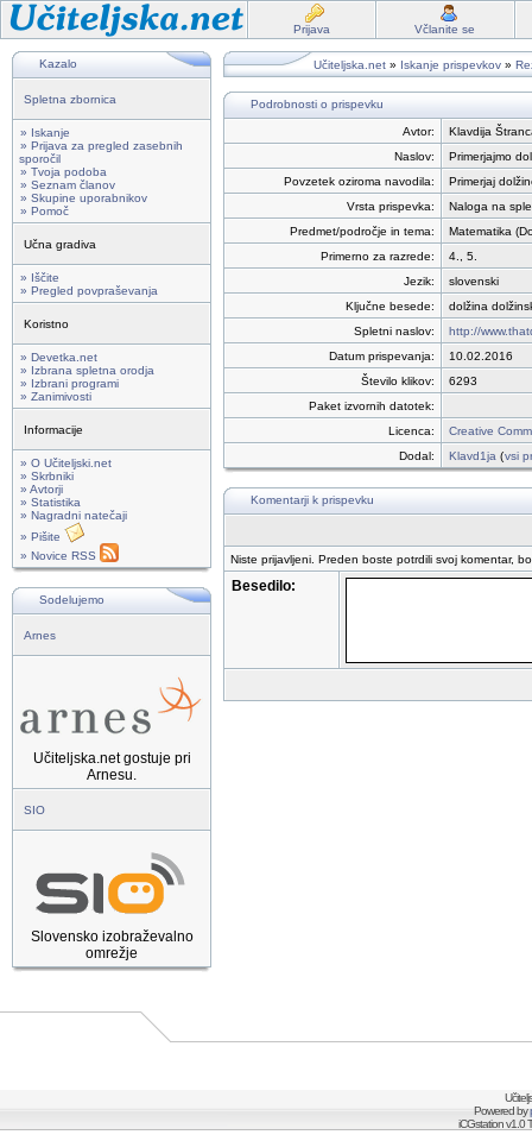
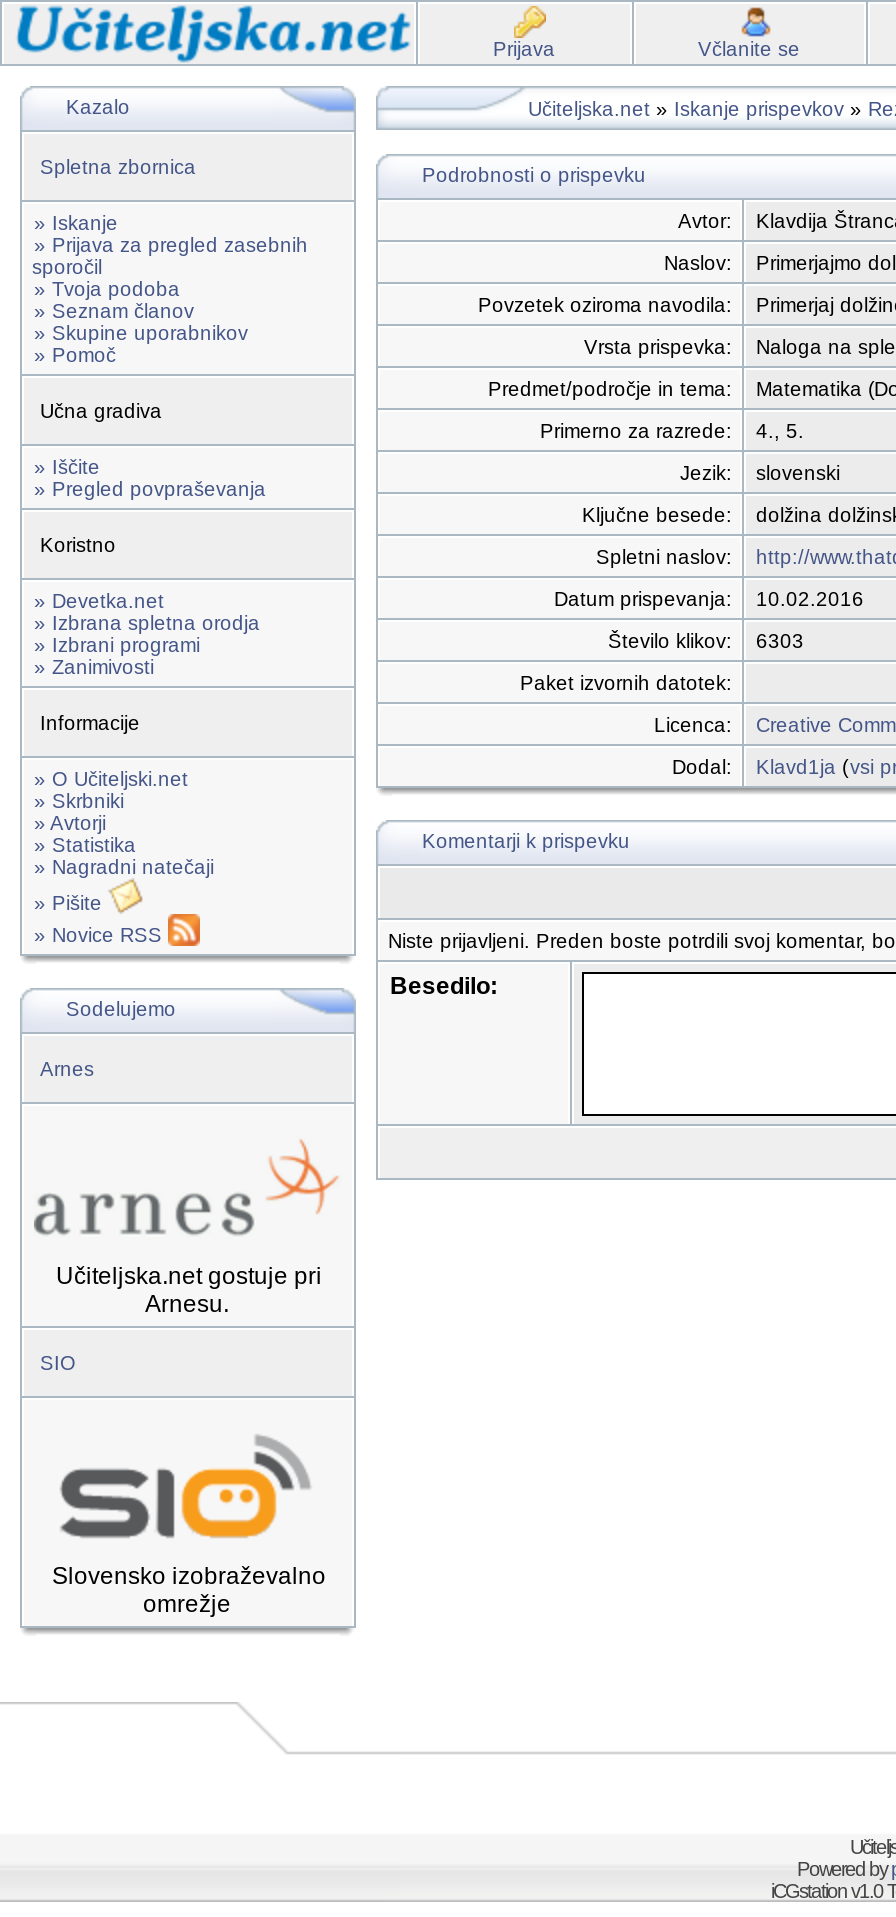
- Število klikov: 6293
+ Število klikov: 6303
